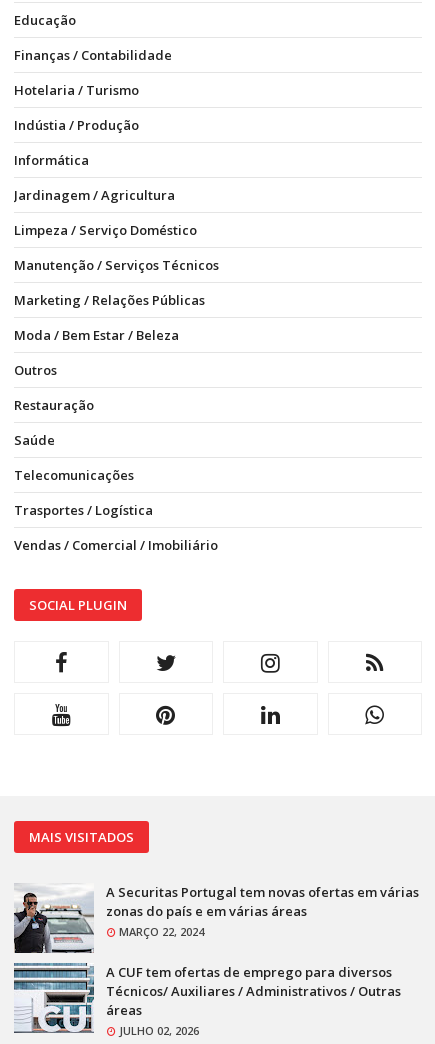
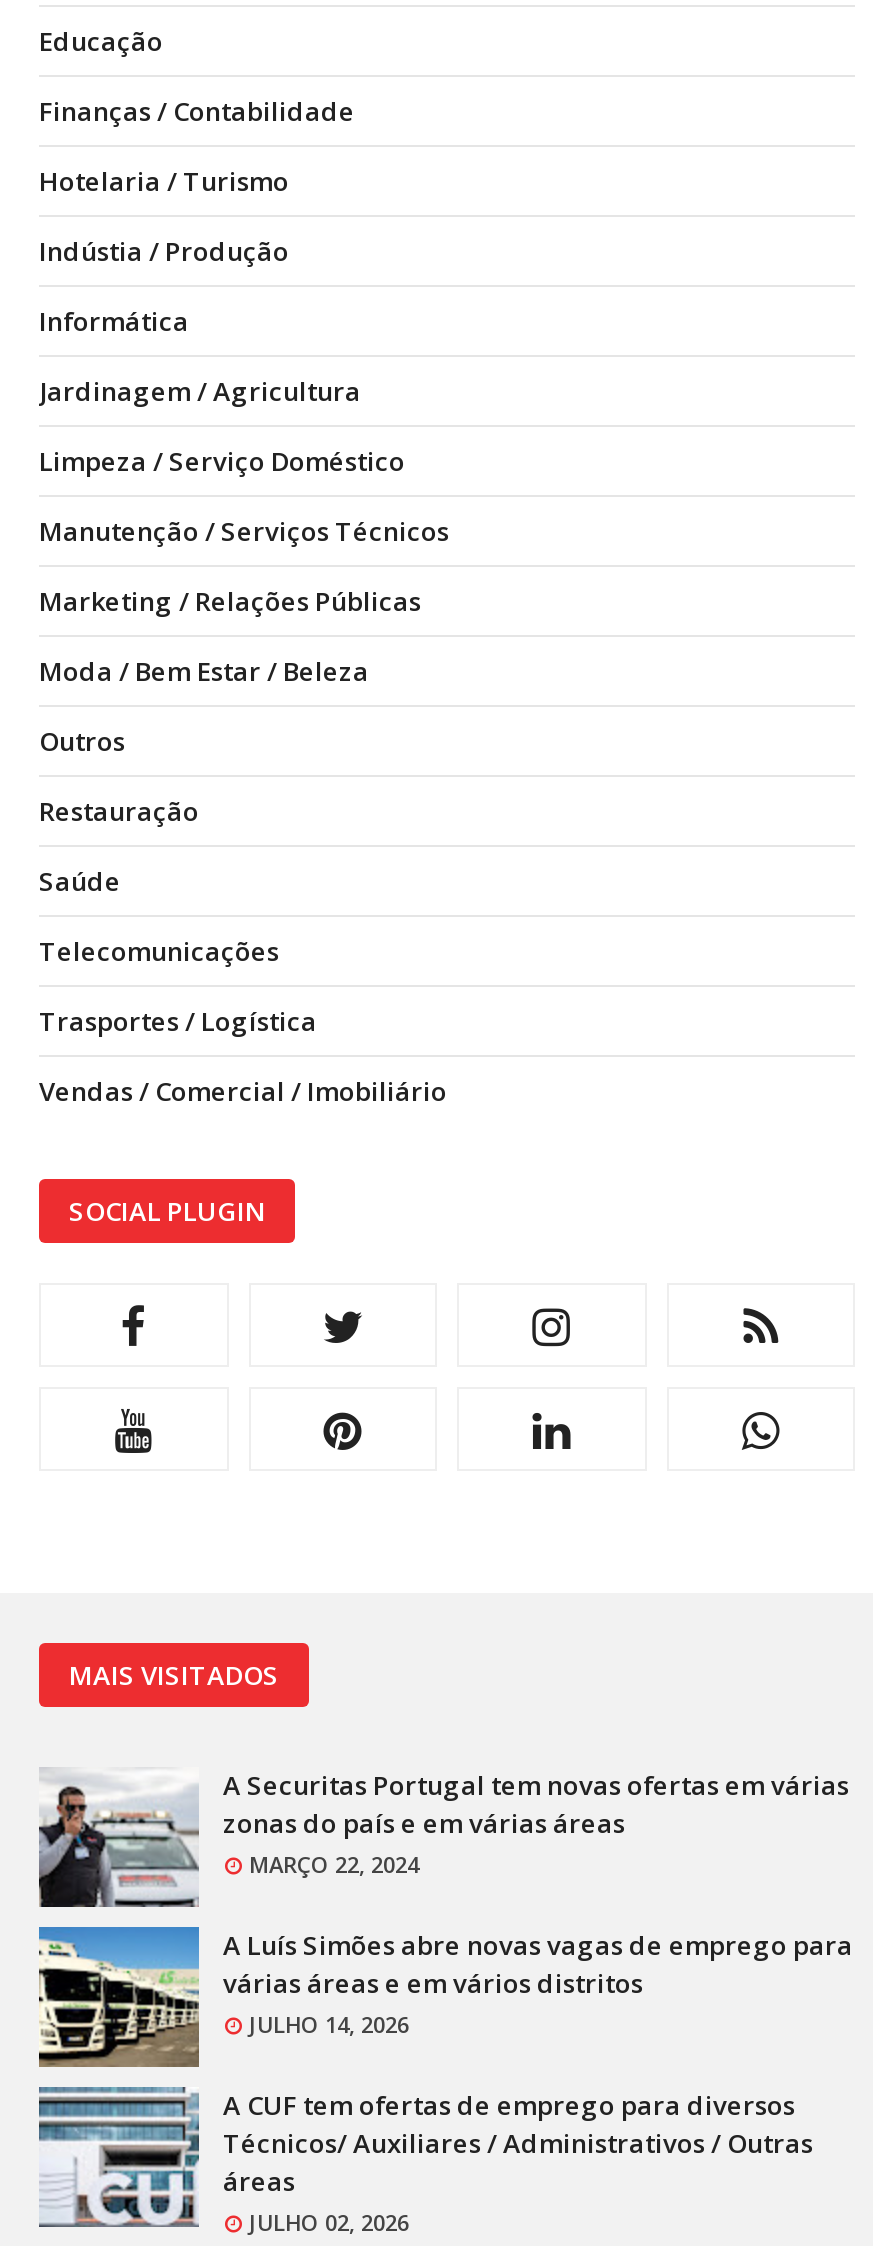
+ [image]
+ A Luís Simões abre novas vagas de emprego para
+ várias áreas e em vários distritos
+ JULHO 14, 2026
